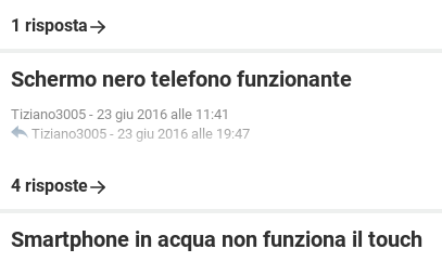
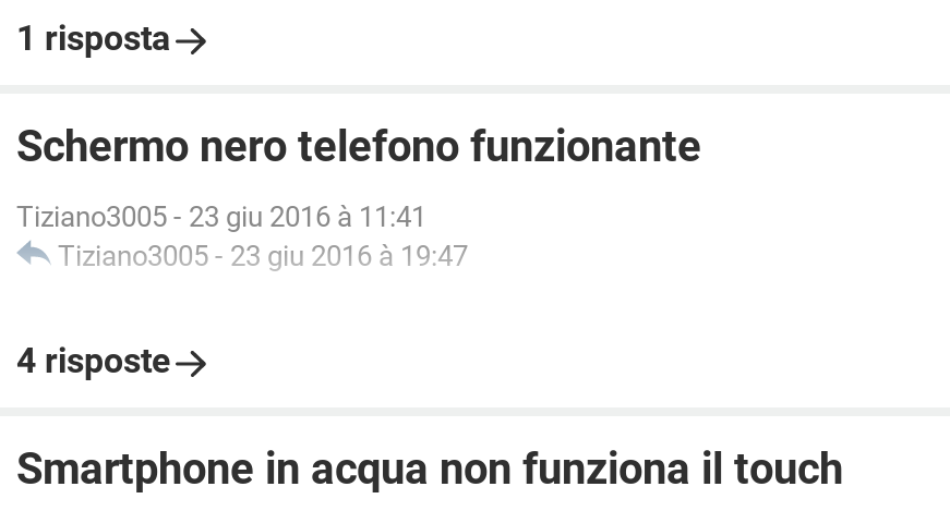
- Tiziano3005 - 23 giu 2016 alle 11:41
+ Tiziano3005 - 23 giu 2016 à 11:41

- Tiziano3005 - 23 giu 2016 alle 19:47
+ Tiziano3005 - 23 giu 2016 à 19:47
